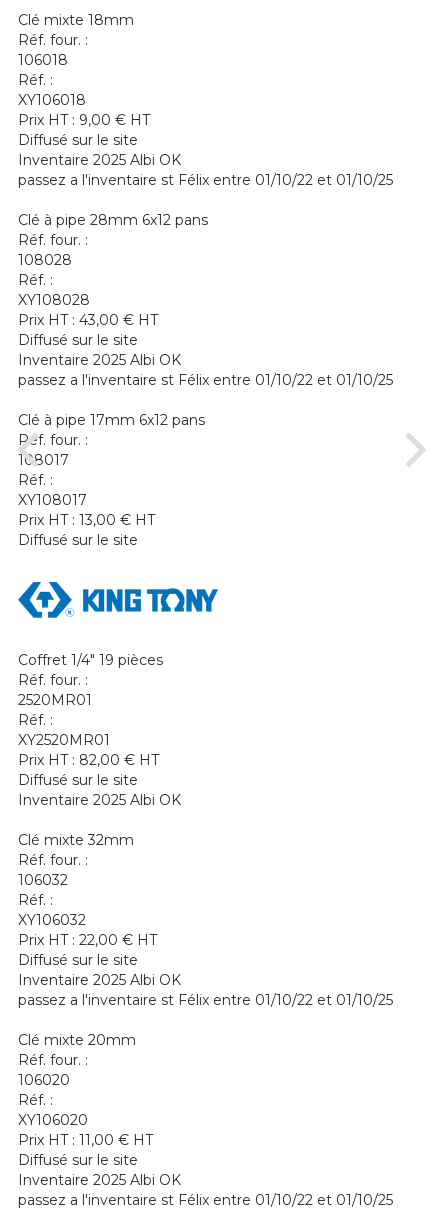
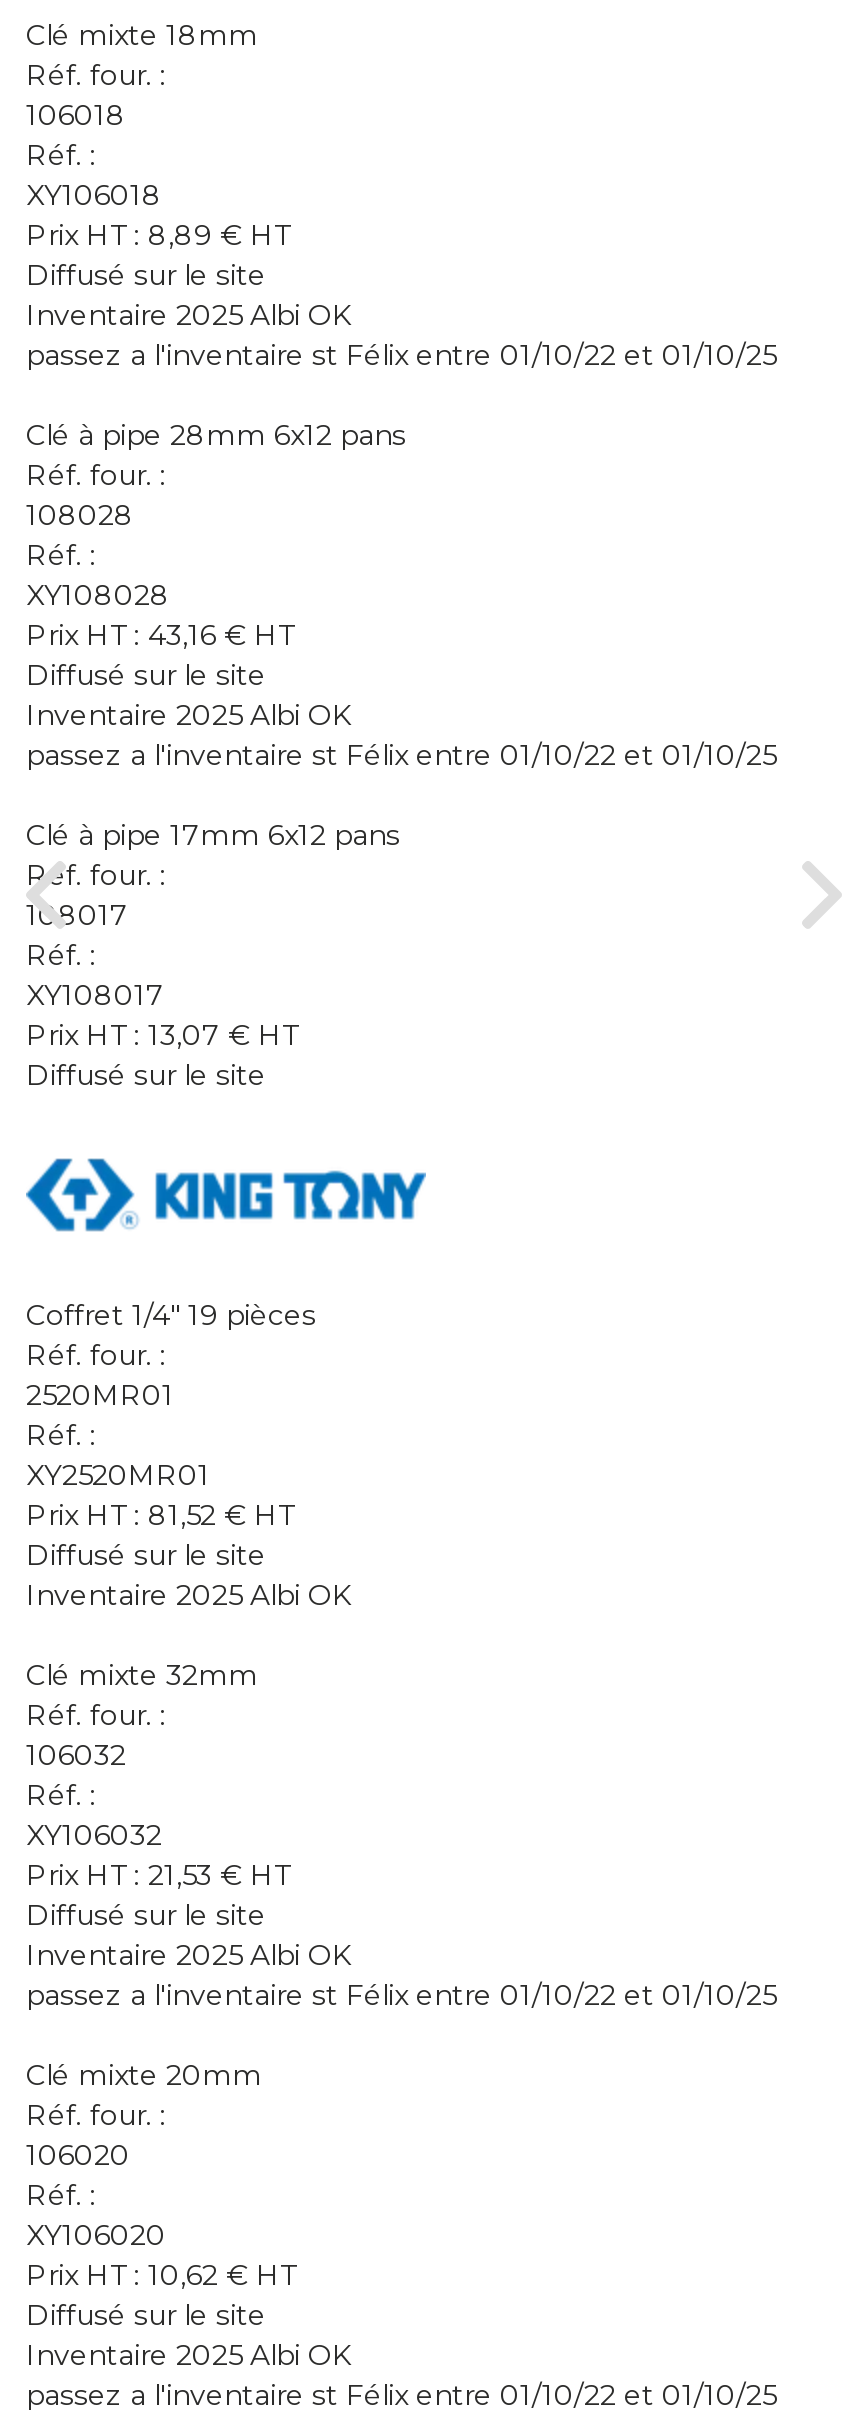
- Prix HT : 9,00 € HT
+ Prix HT : 8,89 € HT

- Prix HT : 43,00 € HT
+ Prix HT : 43,16 € HT

- Prix HT : 13,00 € HT
+ Prix HT : 13,07 € HT

- Prix HT : 82,00 € HT
+ Prix HT : 81,52 € HT

- Prix HT : 22,00 € HT
+ Prix HT : 21,53 € HT

- Prix HT : 11,00 € HT
+ Prix HT : 10,62 € HT
